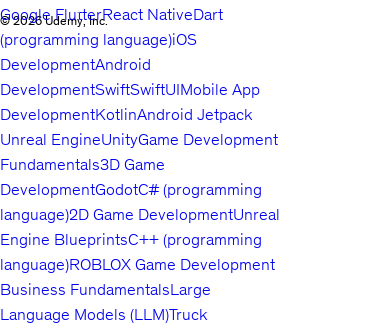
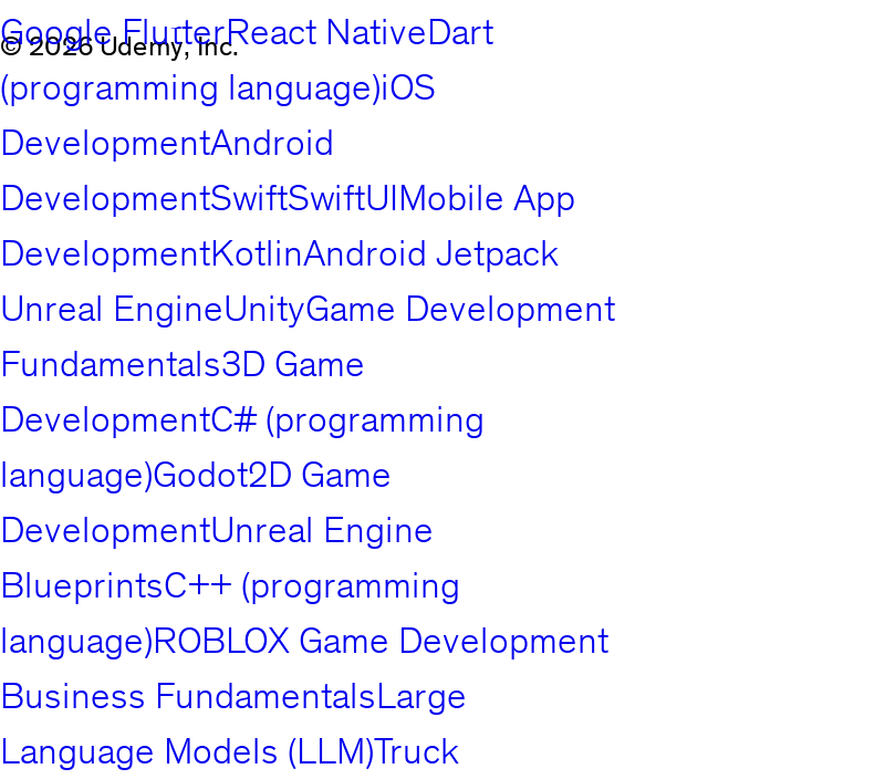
- DevelopmentGodotC# (programming
- language)2D Game DevelopmentUnreal
- Engine BlueprintsC++ (programming
+ DevelopmentC# (programming
+ language)Godot2D Game
+ DevelopmentUnreal Engine
+ BlueprintsC++ (programming
